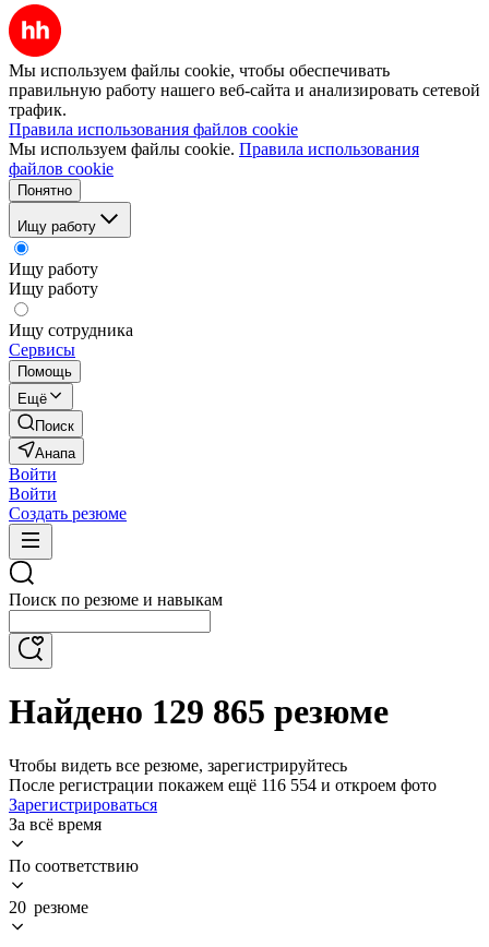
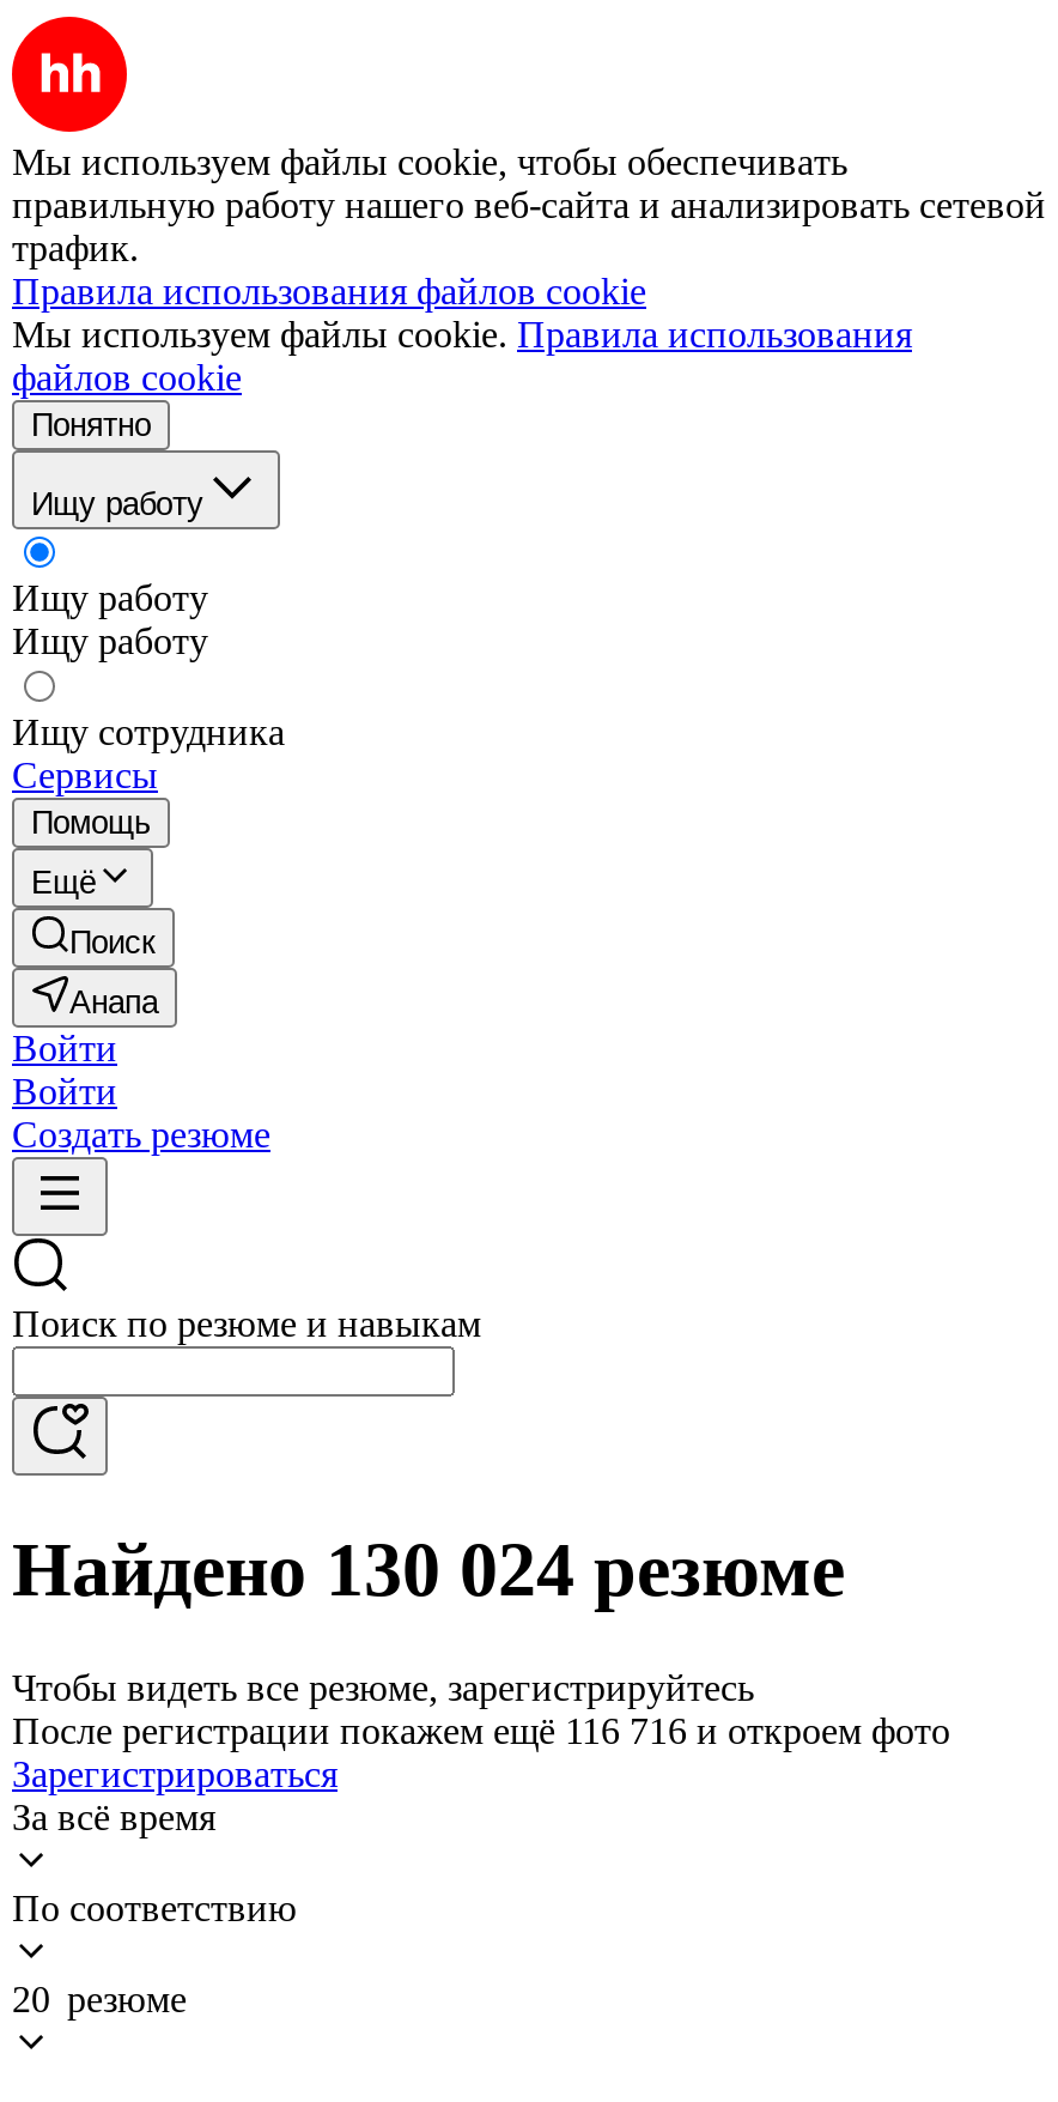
- Найдено 129 865 резюме
+ Найдено 130 024 резюме

- После регистрации покажем ещё 116 554 и откроем фото
+ После регистрации покажем ещё 116 716 и откроем фото
